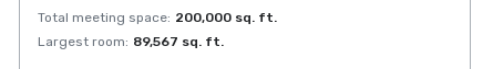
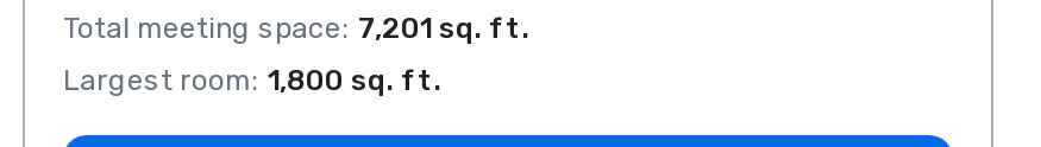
- Total meeting space: 200,000 sq. ft.
+ Total meeting space: 7,201 sq. ft.

- Largest room: 89,567 sq. ft.
+ Largest room: 1,800 sq. ft.
